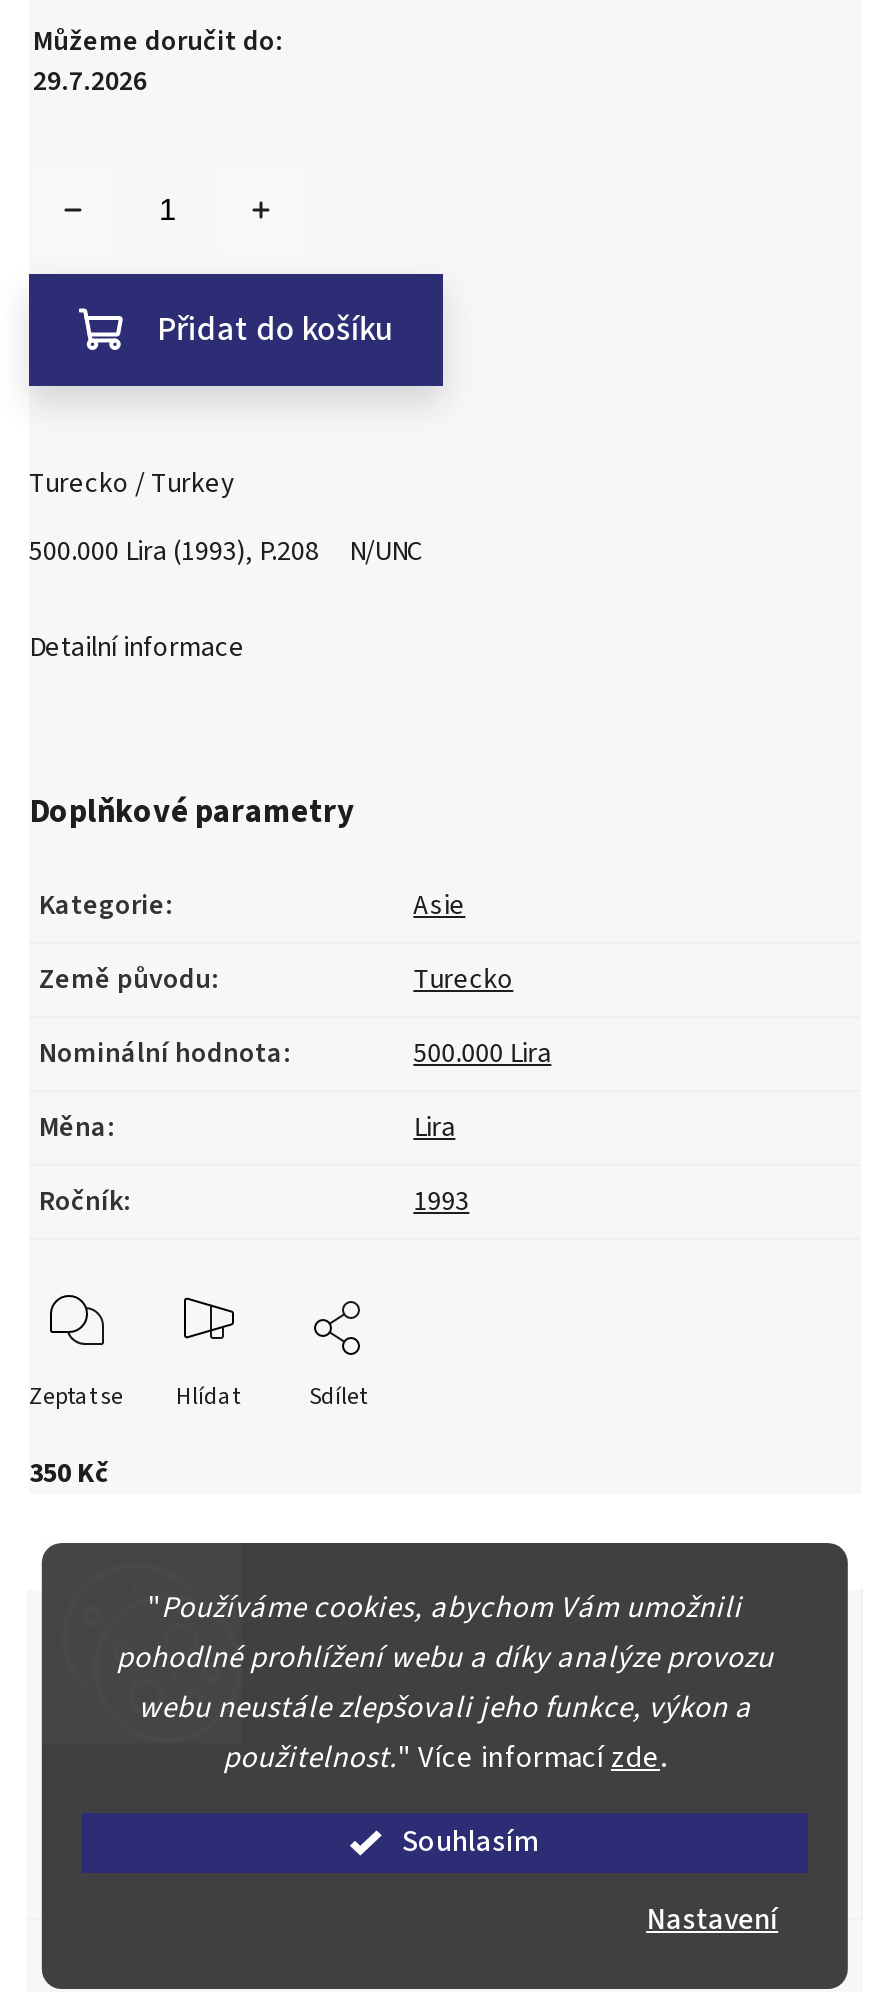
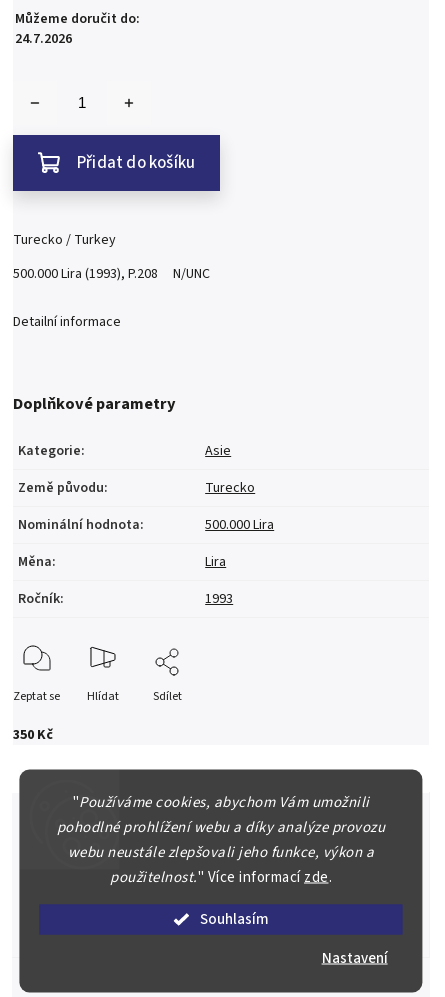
- 29.7.2026
+ 24.7.2026
